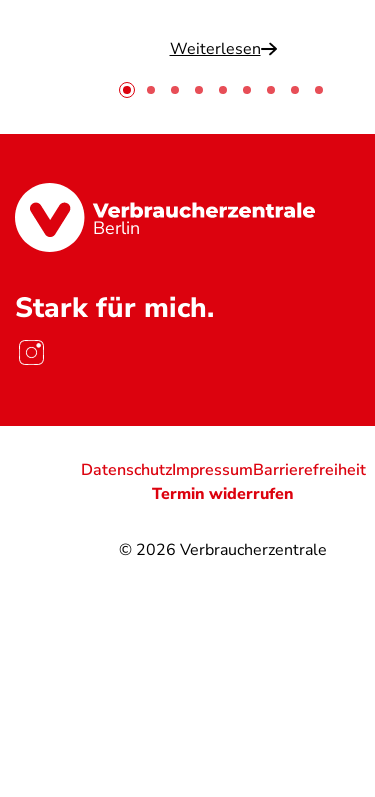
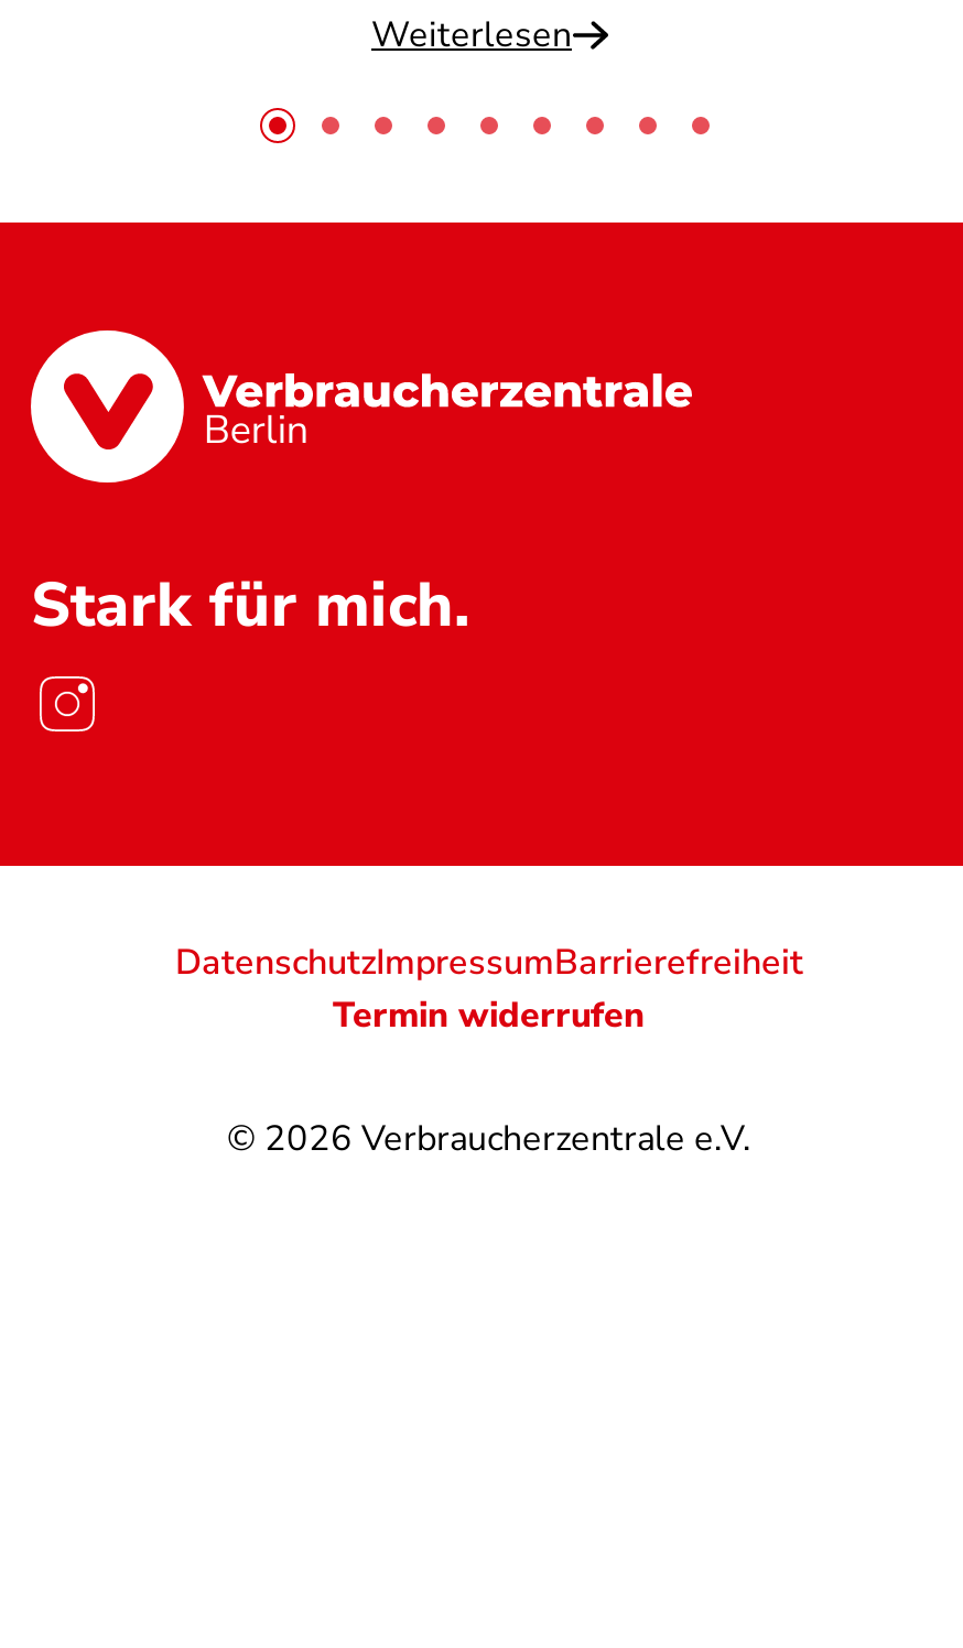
- © 2026 Verbraucherzentrale
+ © 2026 Verbraucherzentrale e.V.
